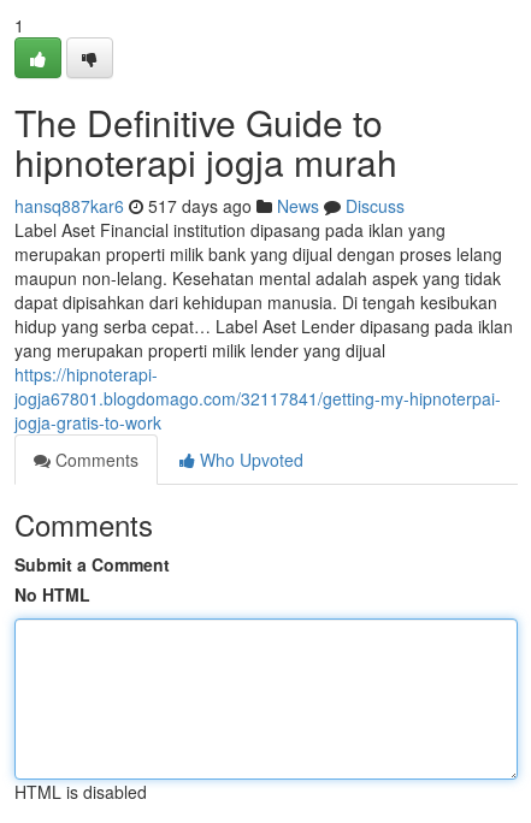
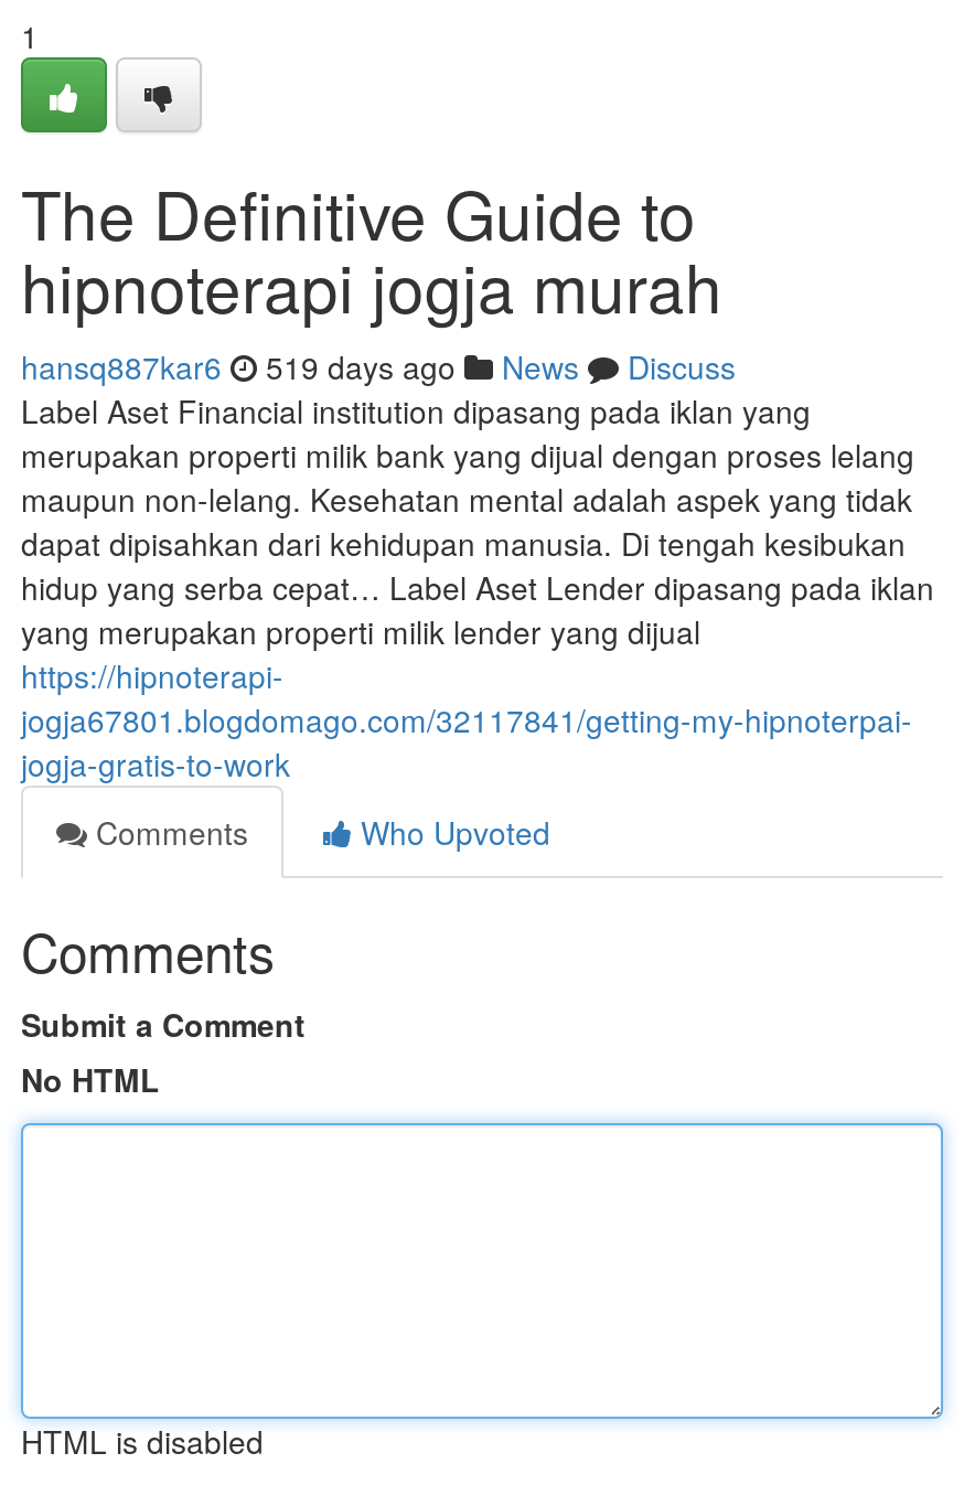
- hansq887kar6 517 days ago News Discuss
+ hansq887kar6 519 days ago News Discuss
